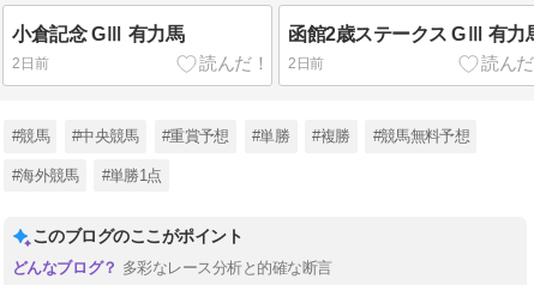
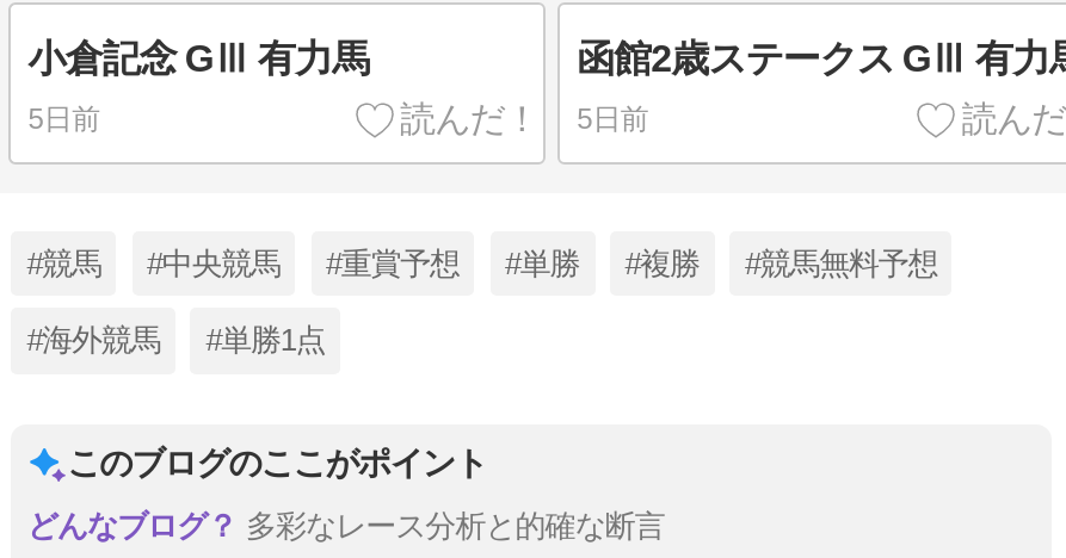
- 2日前
+ 5日前

- 2日前
+ 5日前
